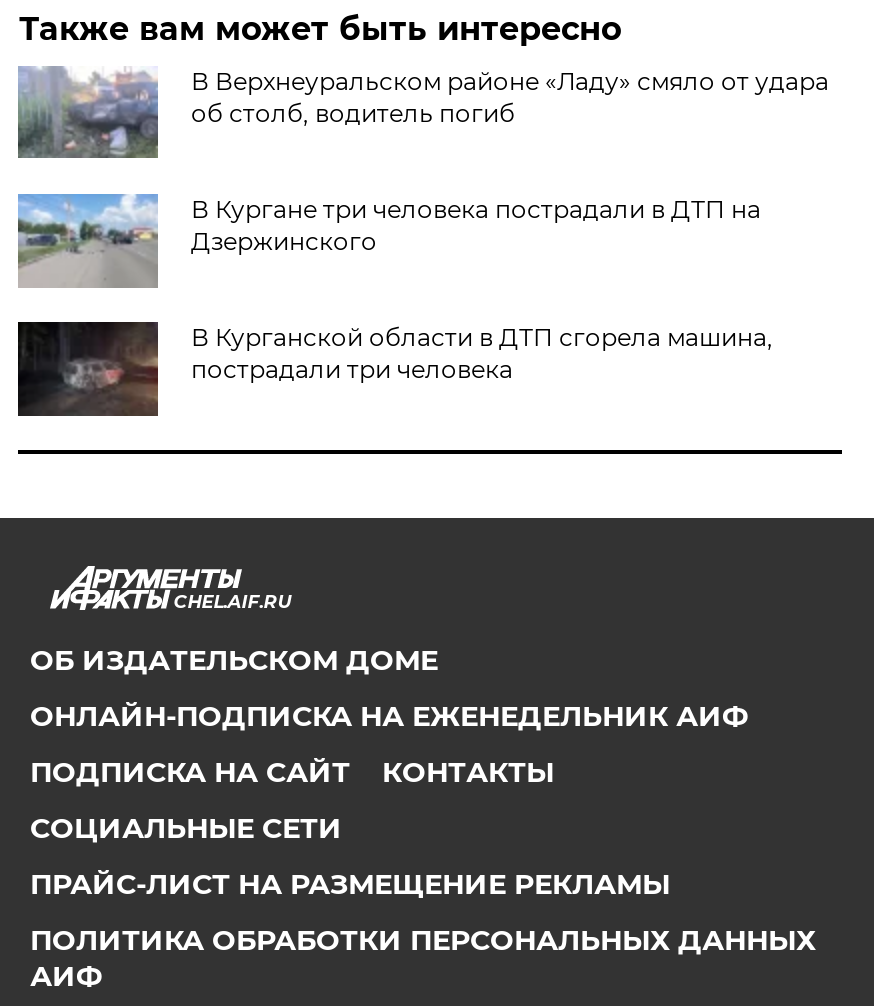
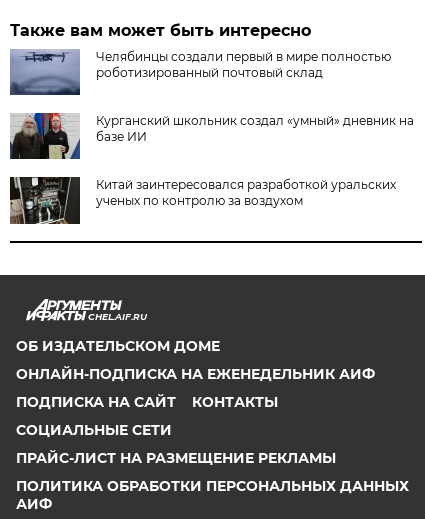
- [image]
- В Верхнеуральском районе «Ладу» смяло от удара
- об столб, водитель погиб
+ [image]
+ Челябинцы создали первый в мире полностью
+ роботизированный почтовый склад

- [image]
- В Кургане три человека пострадали в ДТП на
- Дзержинского
+ [image]
+ Курганский школьник создал «умный» дневник на
+ базе ИИ

- [image]
- В Курганской области в ДТП сгорела машина,
- пострадали три человека
+ [image]
+ Китай заинтересовался разработкой уральских
+ ученых по контролю за воздухом
